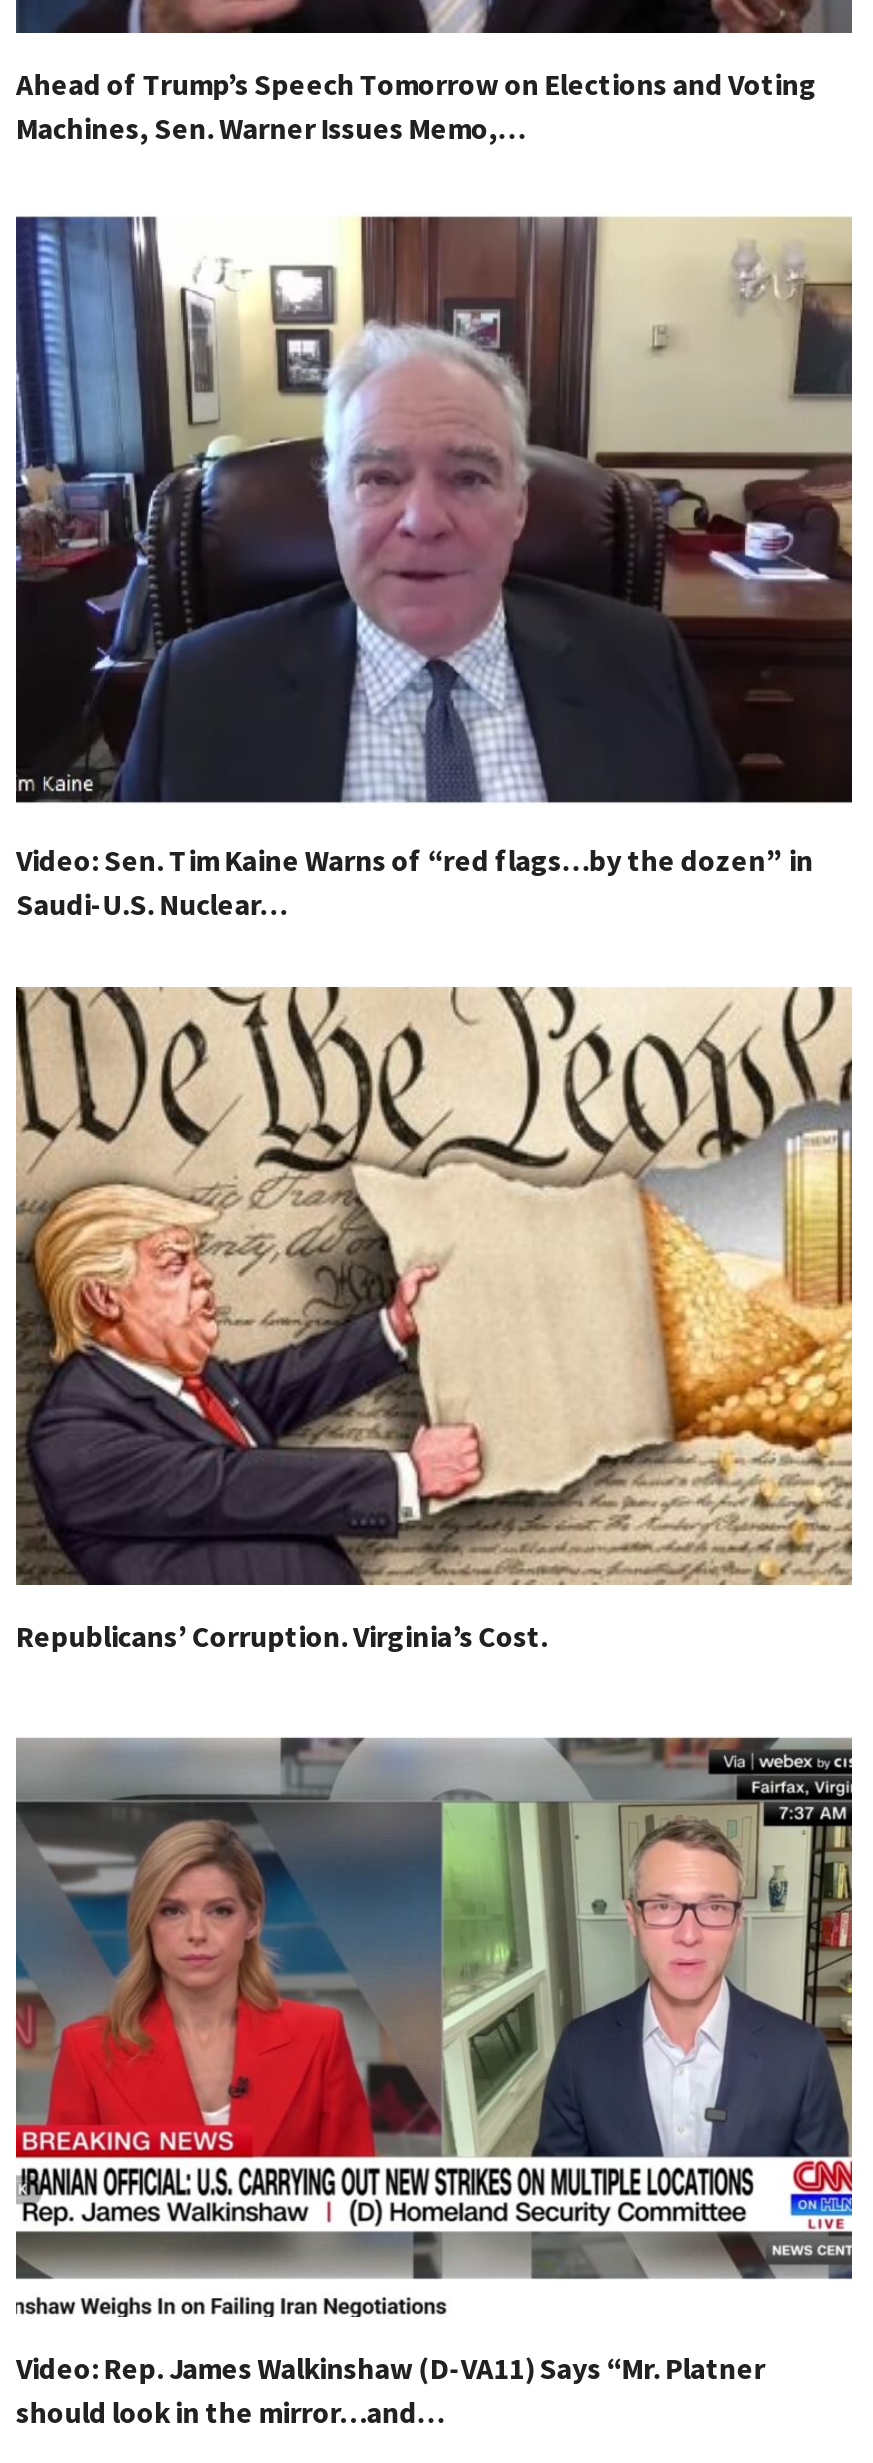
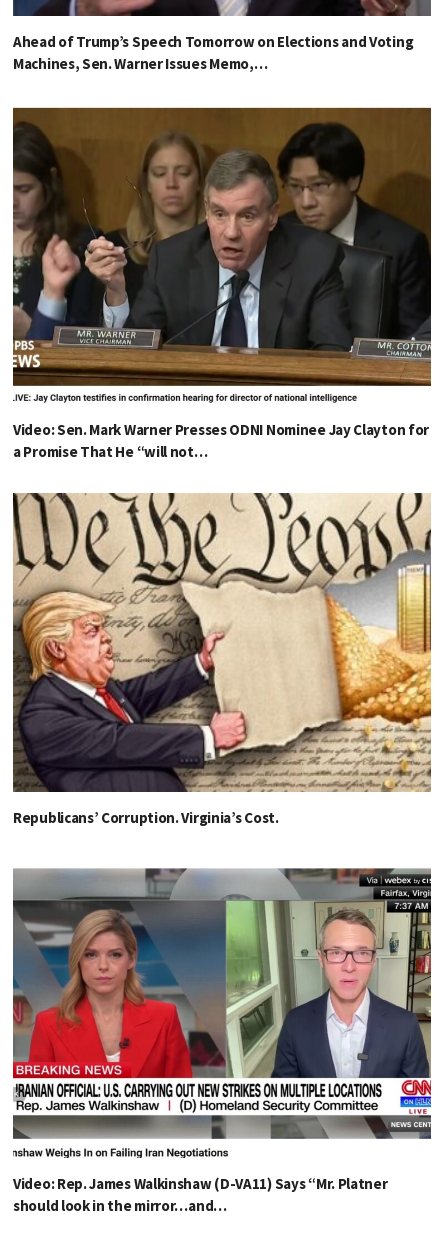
- [image]
- Video: Sen. Tim Kaine Warns of “red flags…by the dozen” in
- Saudi-U.S. Nuclear…
+ [image]
+ Video: Sen. Mark Warner Presses ODNI Nominee Jay Clayton for
+ a Promise That He “will not…
